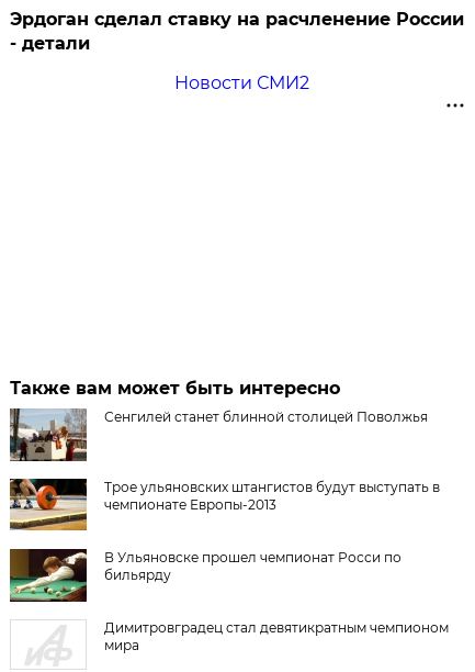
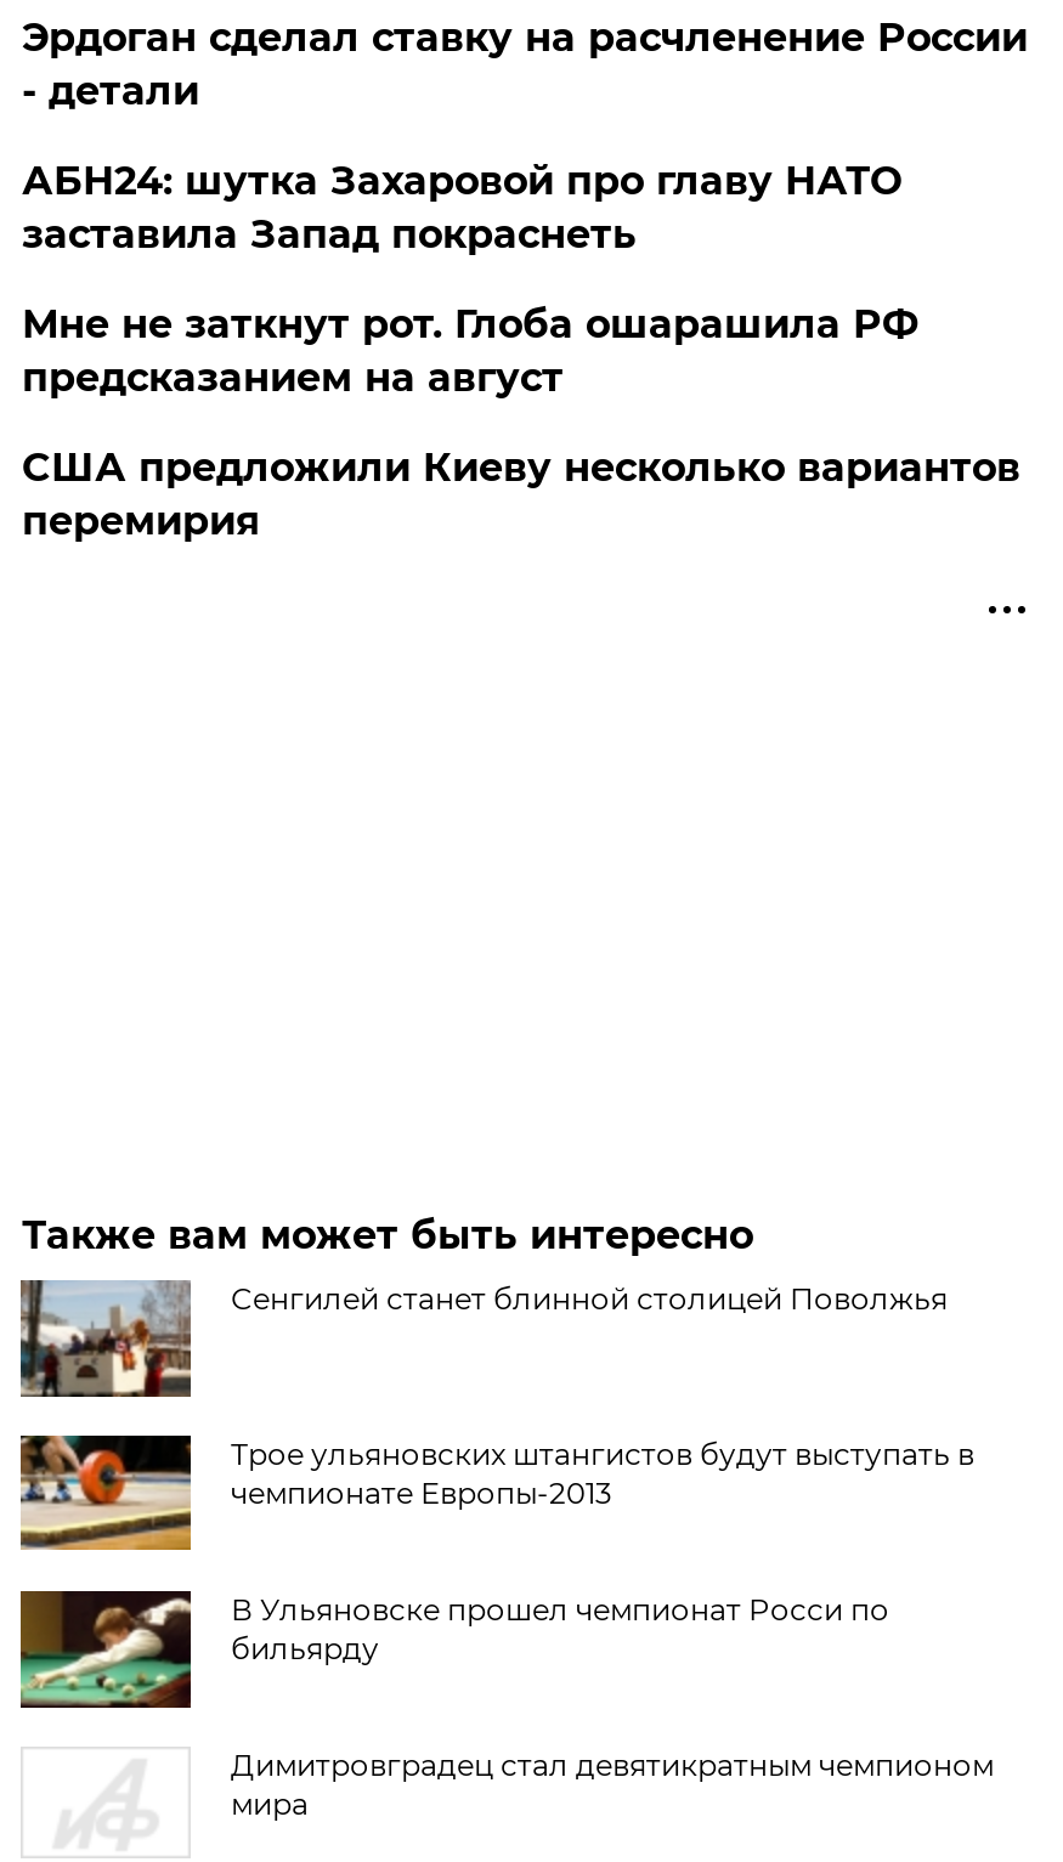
- Новости СМИ2
+ АБН24: шутка Захаровой про главу НАТО
+ заставила Запад покраснеть
+ Мне не заткнут рот. Глоба ошарашила РФ
+ предсказанием на август
+ США предложили Киеву несколько вариантов
+ перемирия
